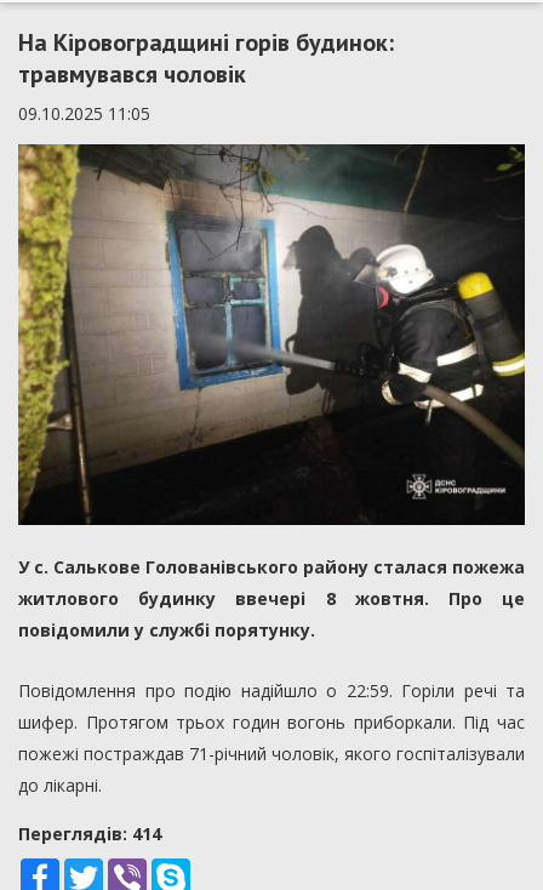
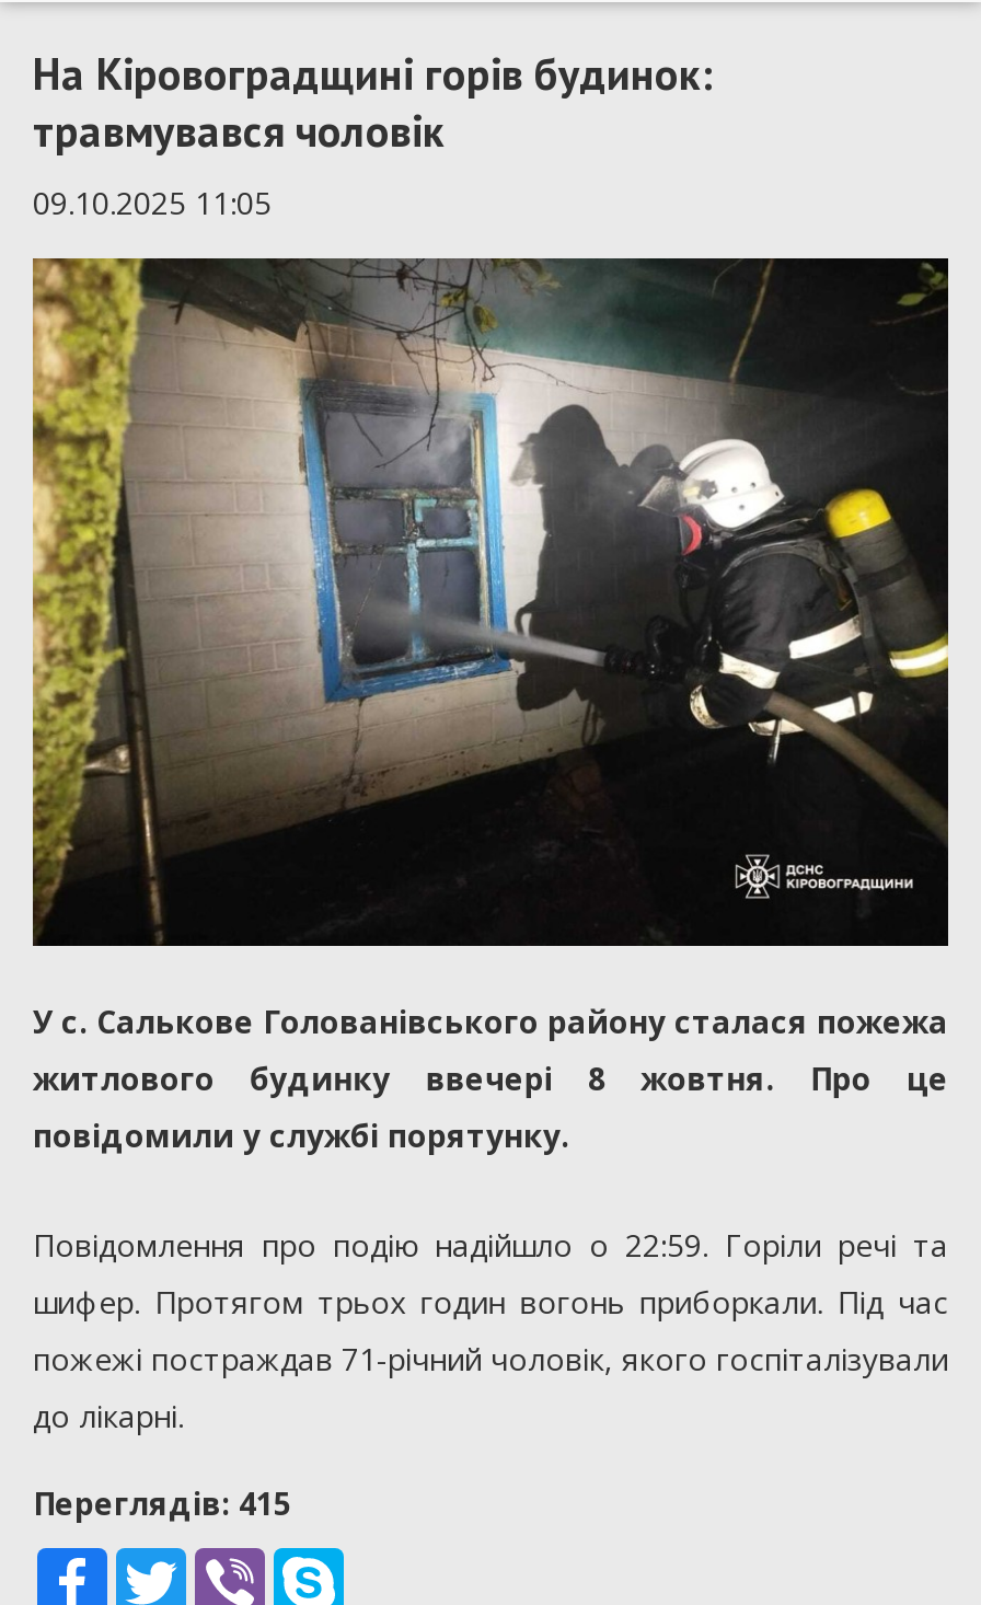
- Переглядiв: 414
+ Переглядiв: 415
